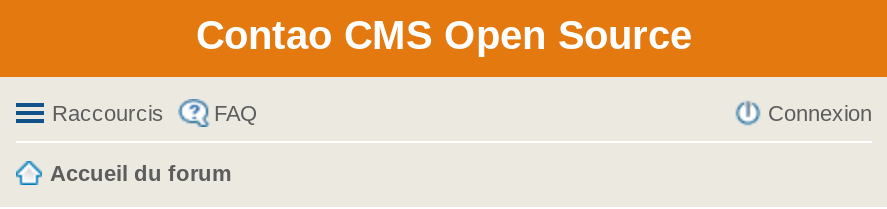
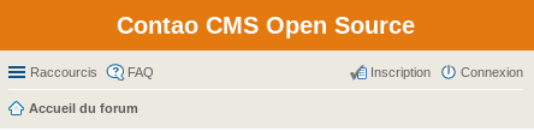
+ Inscription
